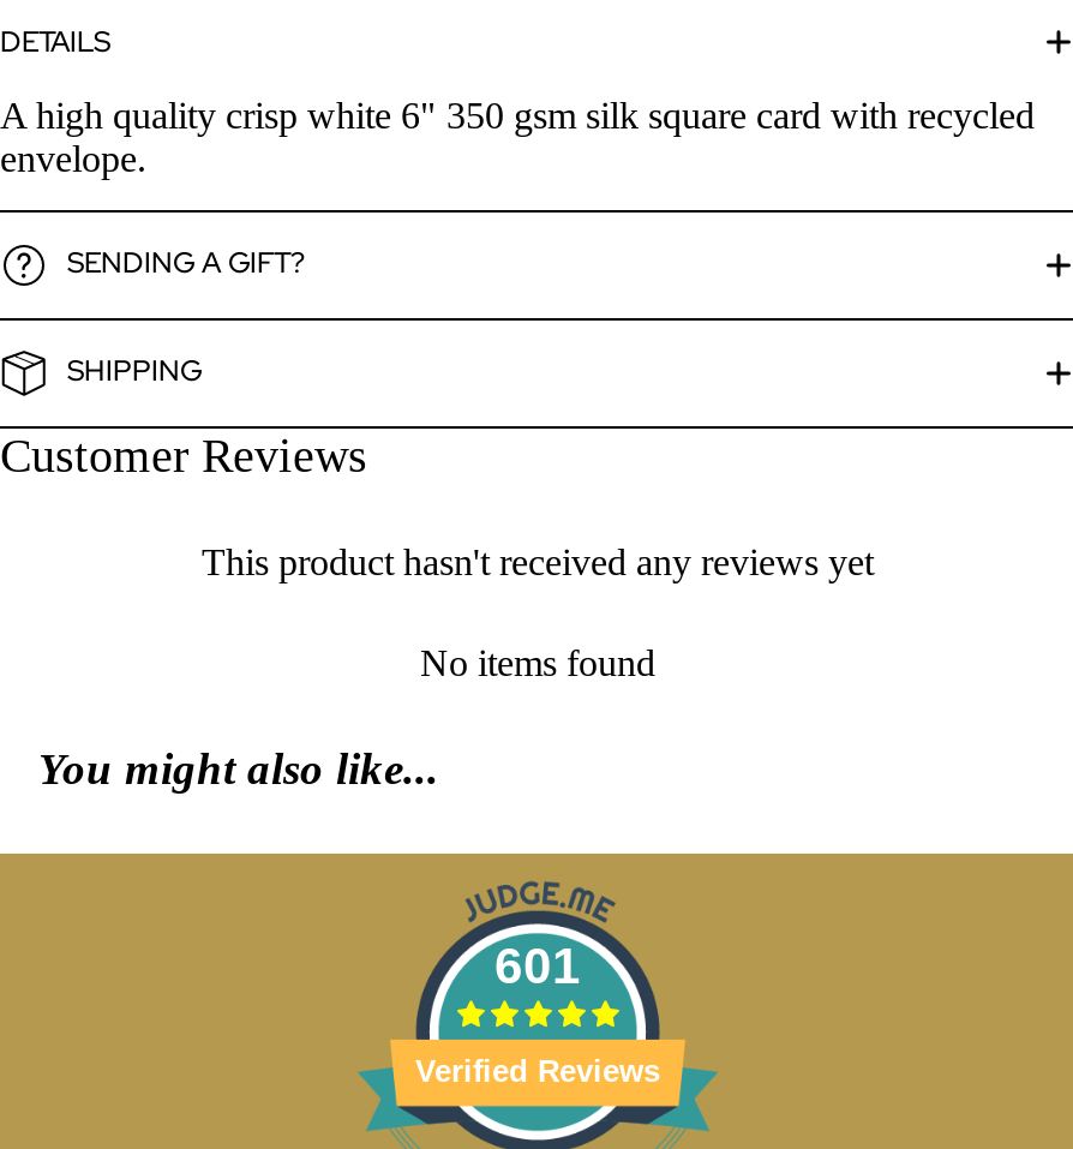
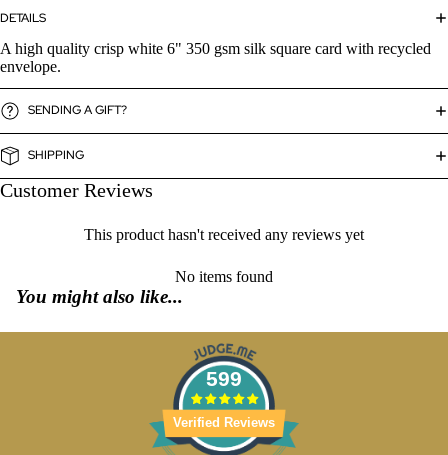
- 601
+ 599
